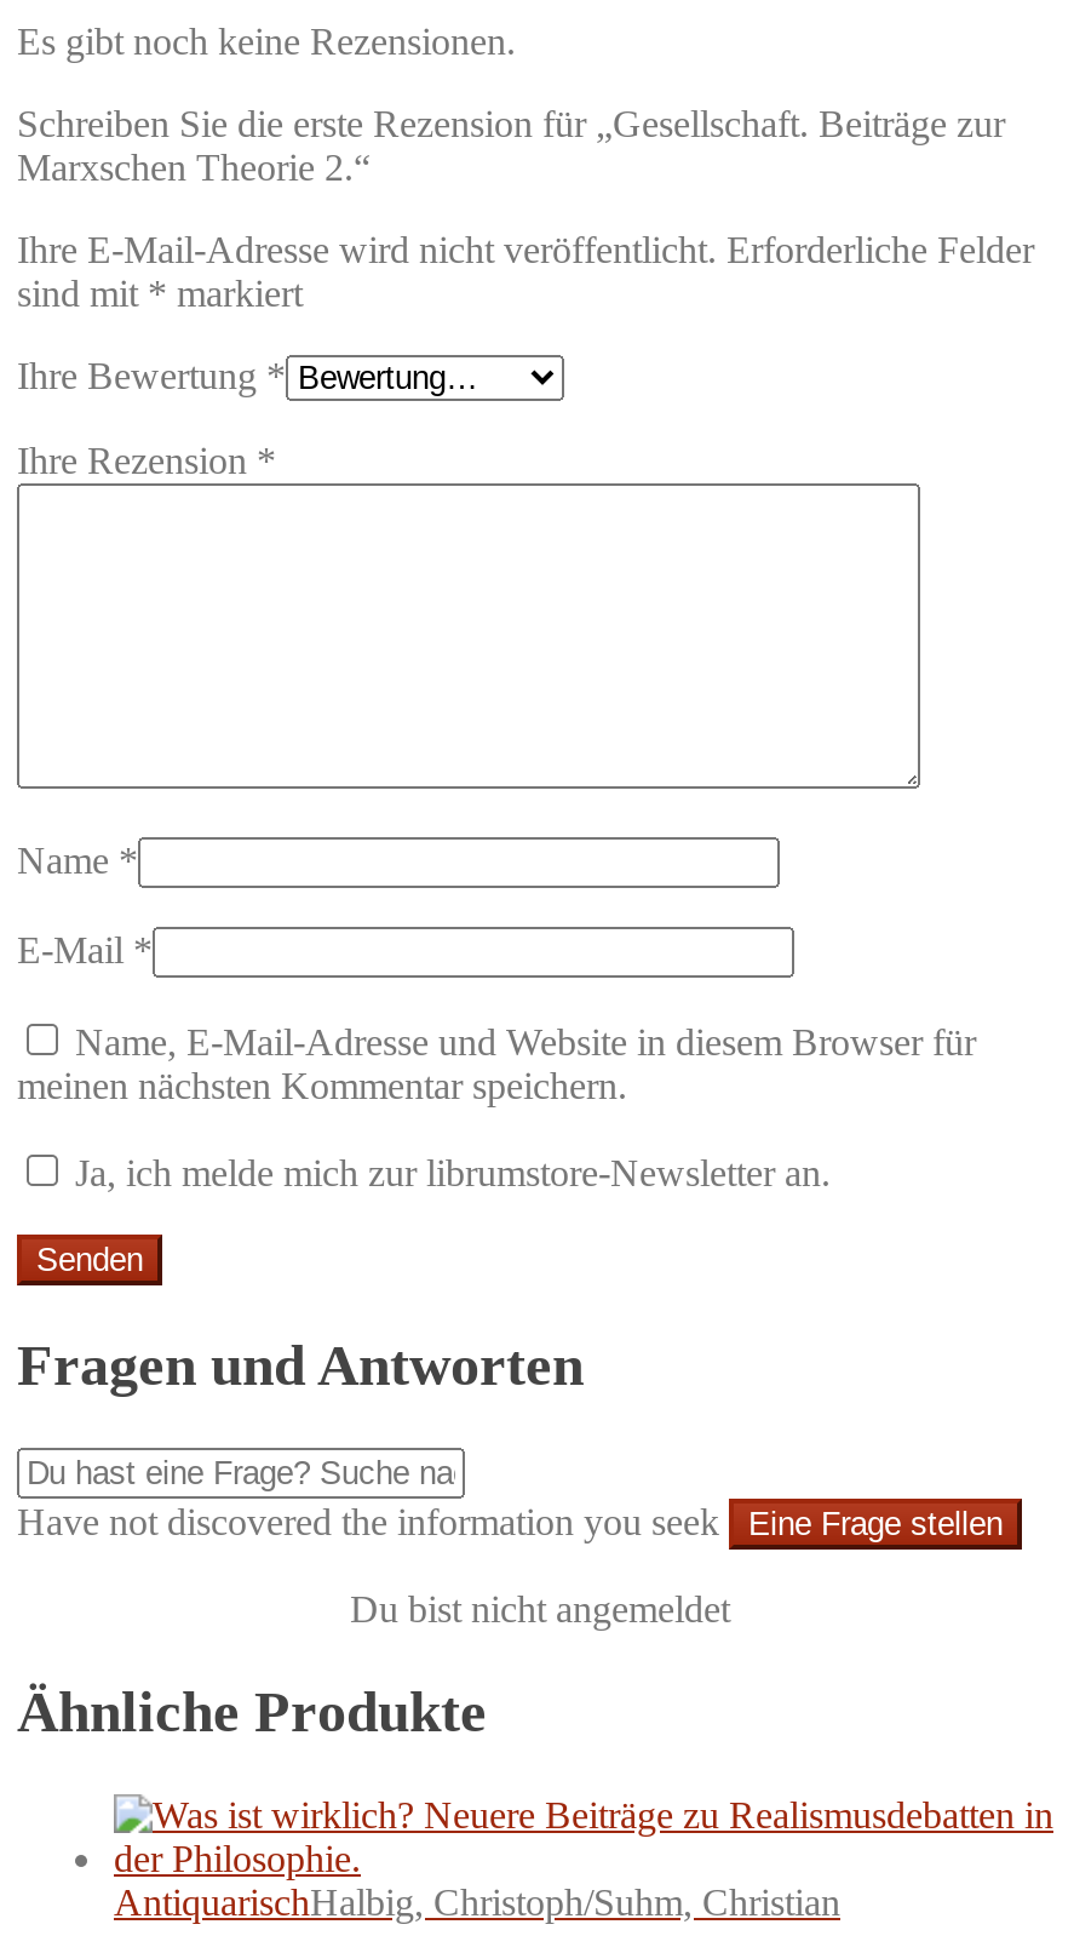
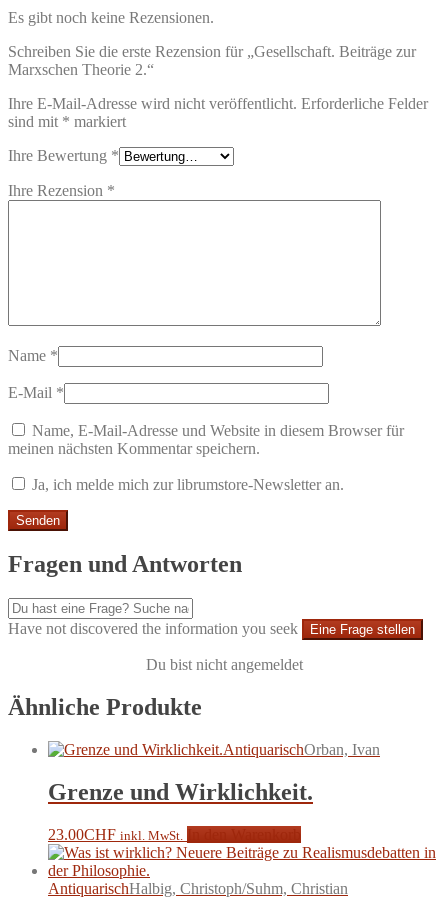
+ AntiquarischOrban, Ivan
+ Grenze und Wirklichkeit.
+ 23.00CHF inkl. MwSt. In den Warenkorb
